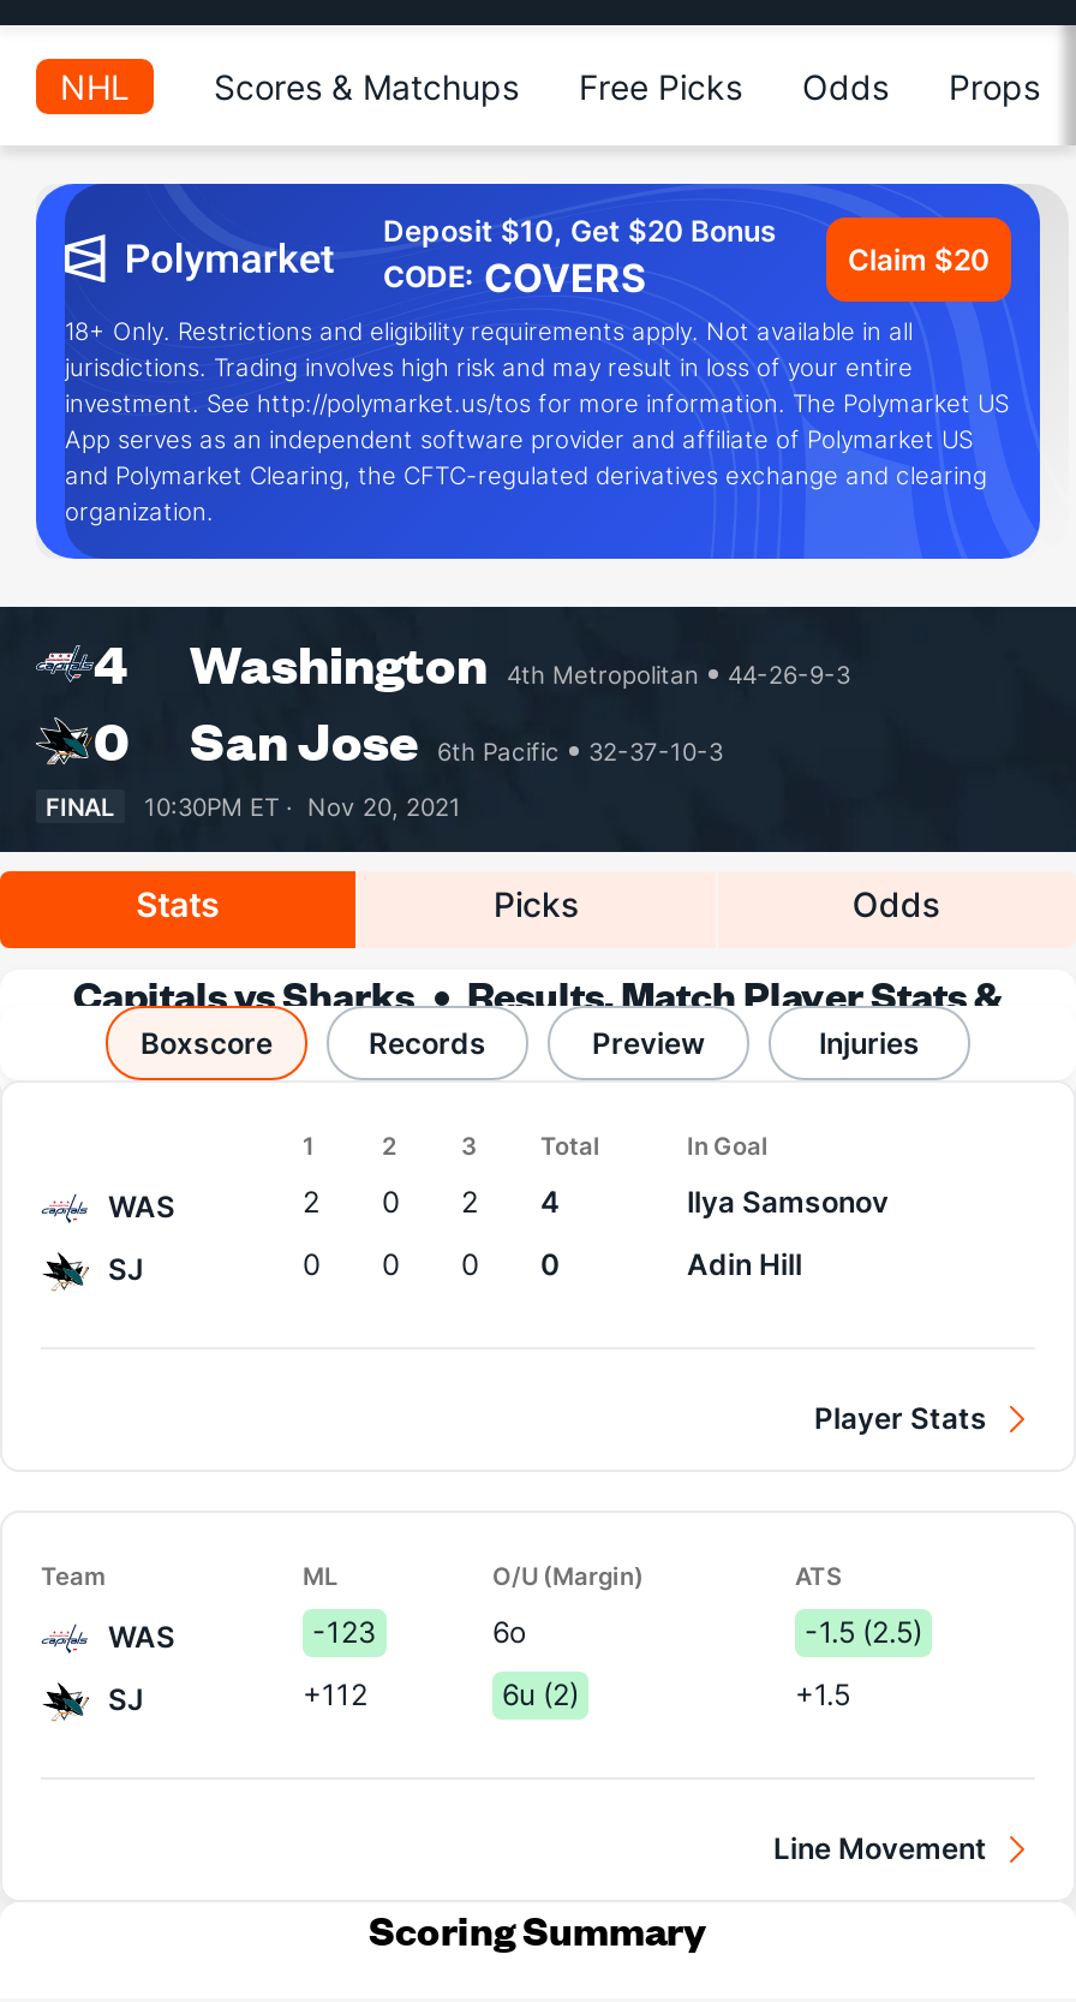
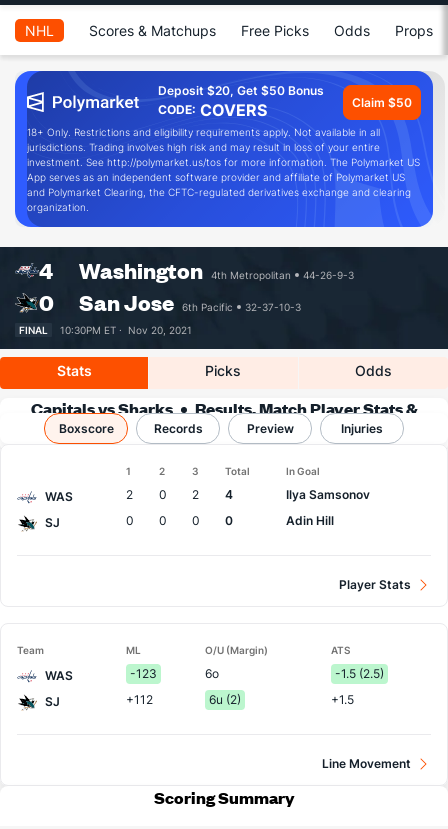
- Deposit $10, Get $20 Bonus
+ Deposit $20, Get $50 Bonus

- Claim $20
+ Claim $50
